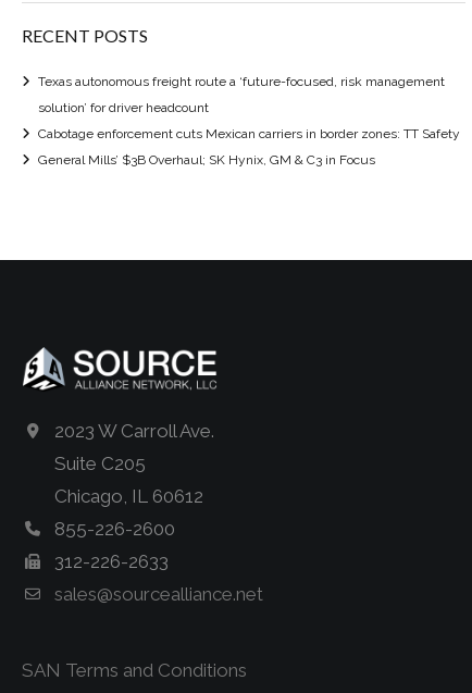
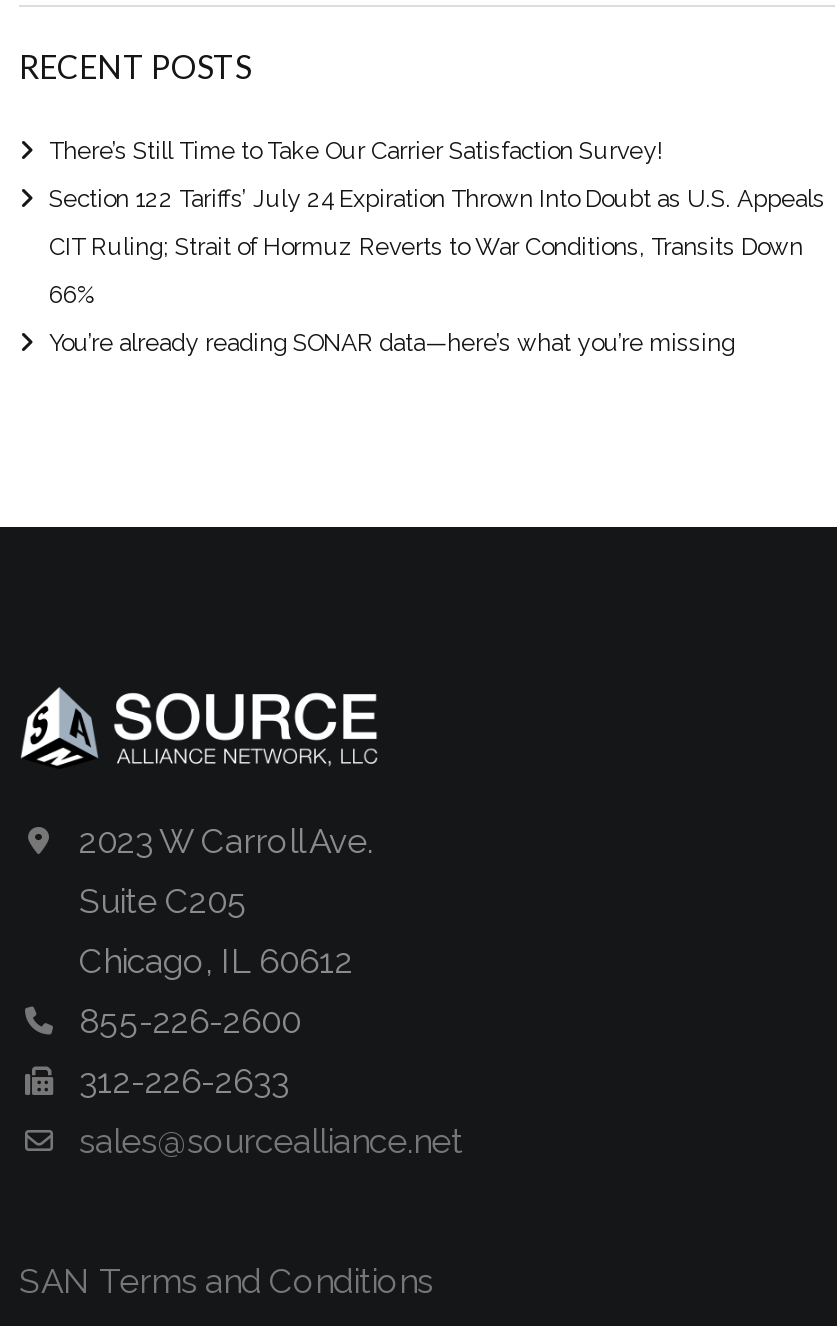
- Texas autonomous freight route a ‘future-focused, risk management
- solution’ for driver headcount
- Cabotage enforcement cuts Mexican carriers in border zones: TT Safety
- General Mills’ $3B Overhaul; SK Hynix, GM & C3 in Focus
+ There’s Still Time to Take Our Carrier Satisfaction Survey!
+ Section 122 Tariffs’ July 24 Expiration Thrown Into Doubt as U.S. Appeals
+ CIT Ruling; Strait of Hormuz Reverts to War Conditions, Transits Down
+ 66%
+ You’re already reading SONAR data—here’s what you’re missing
